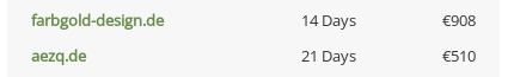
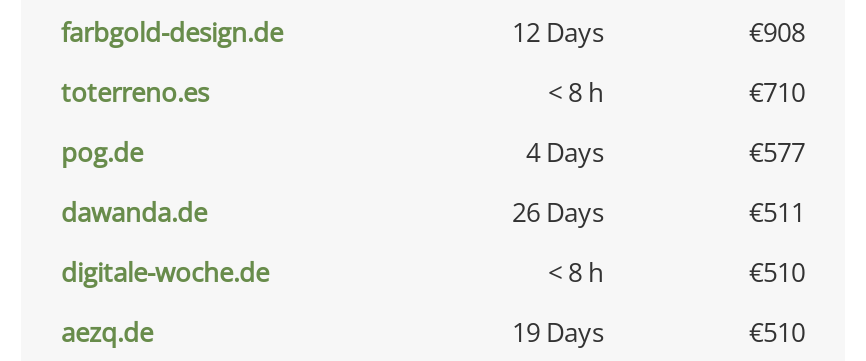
- 14 Days
+ 12 Days

+ toterreno.es
+ < 8 h
+ €710
+ pog.de
+ 4 Days
+ €577
+ dawanda.de
+ 26 Days
+ €511
+ digitale-woche.de
+ < 8 h
+ €510

- 21 Days
+ 19 Days
